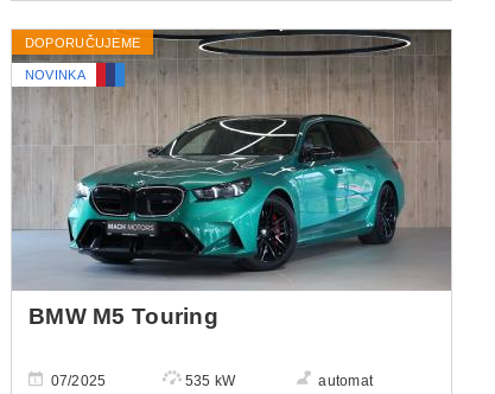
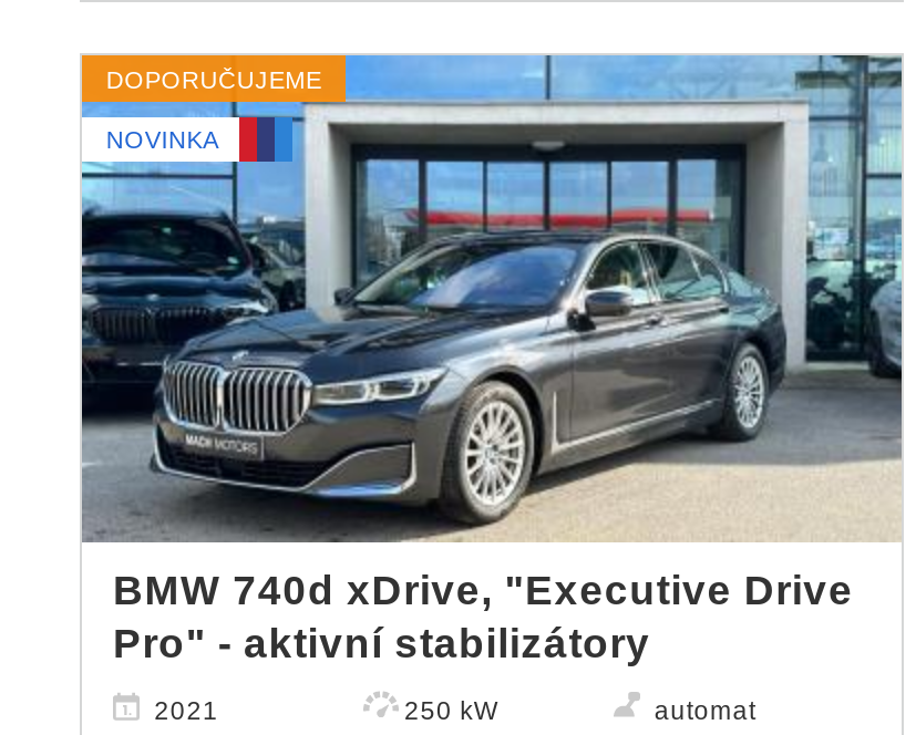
- [image]
- BMW M5 Touring
+ [image]
+ BMW 740d xDrive, "Executive Drive
+ Pro" - aktivní stabilizátory

- 07/2025
- 535 kW
+ 2021
+ 250 kW
